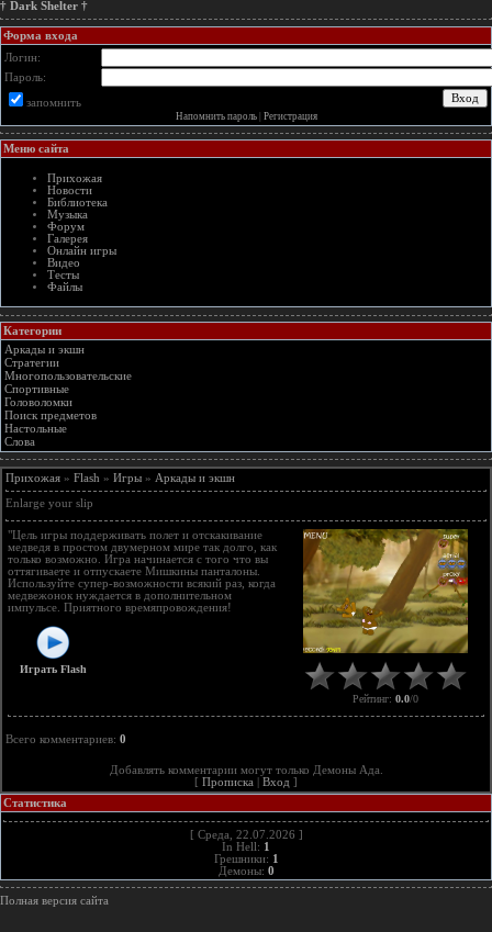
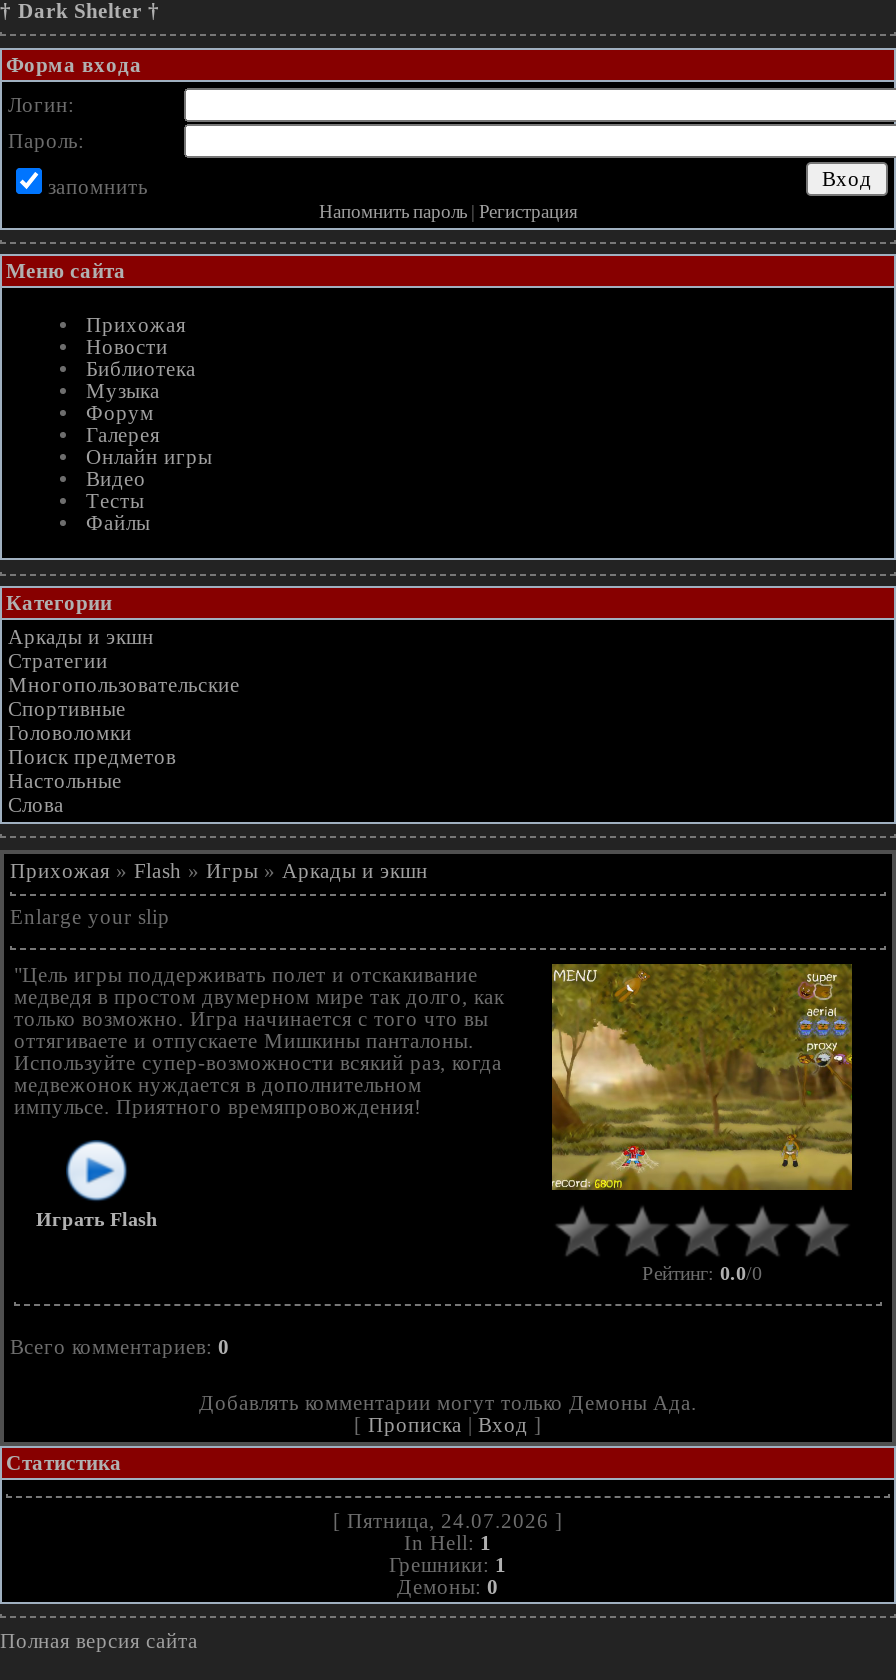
- [image]
+ [image]

- [ Среда, 22.07.2026 ]
+ [ Пятница, 24.07.2026 ]
